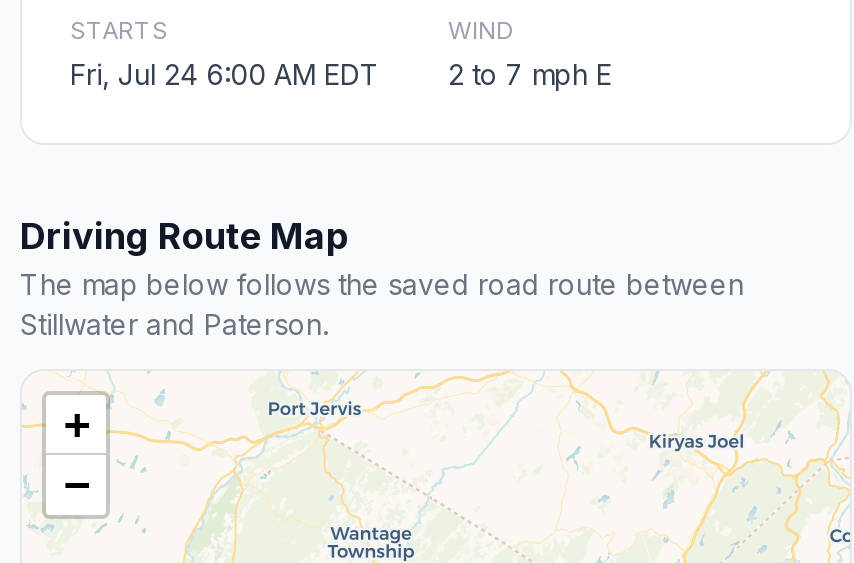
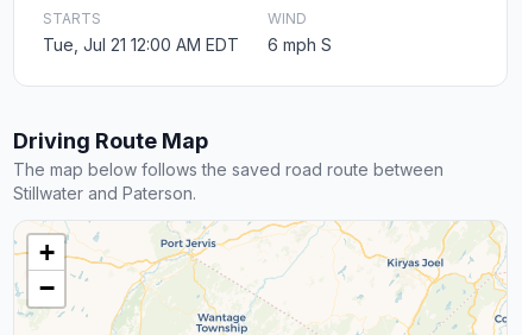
- Fri, Jul 24 6:00 AM EDT
+ Tue, Jul 21 12:00 AM EDT

- 2 to 7 mph E
+ 6 mph S
